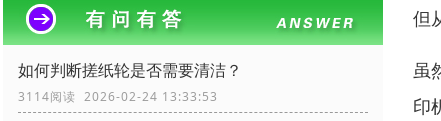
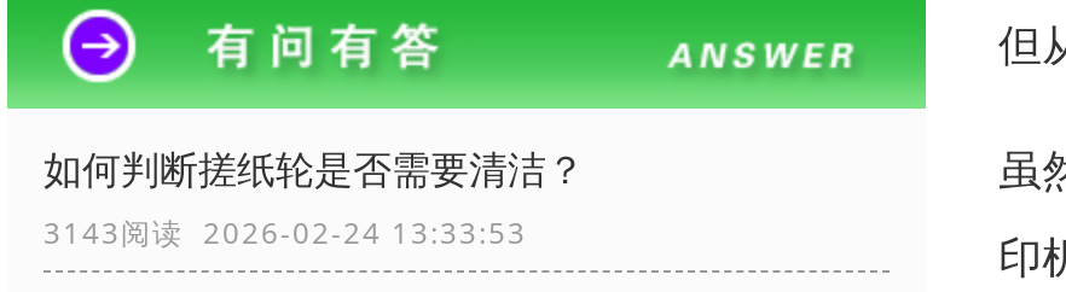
- 3114阅读 2026-02-24 13:33:53
+ 3143阅读 2026-02-24 13:33:53
